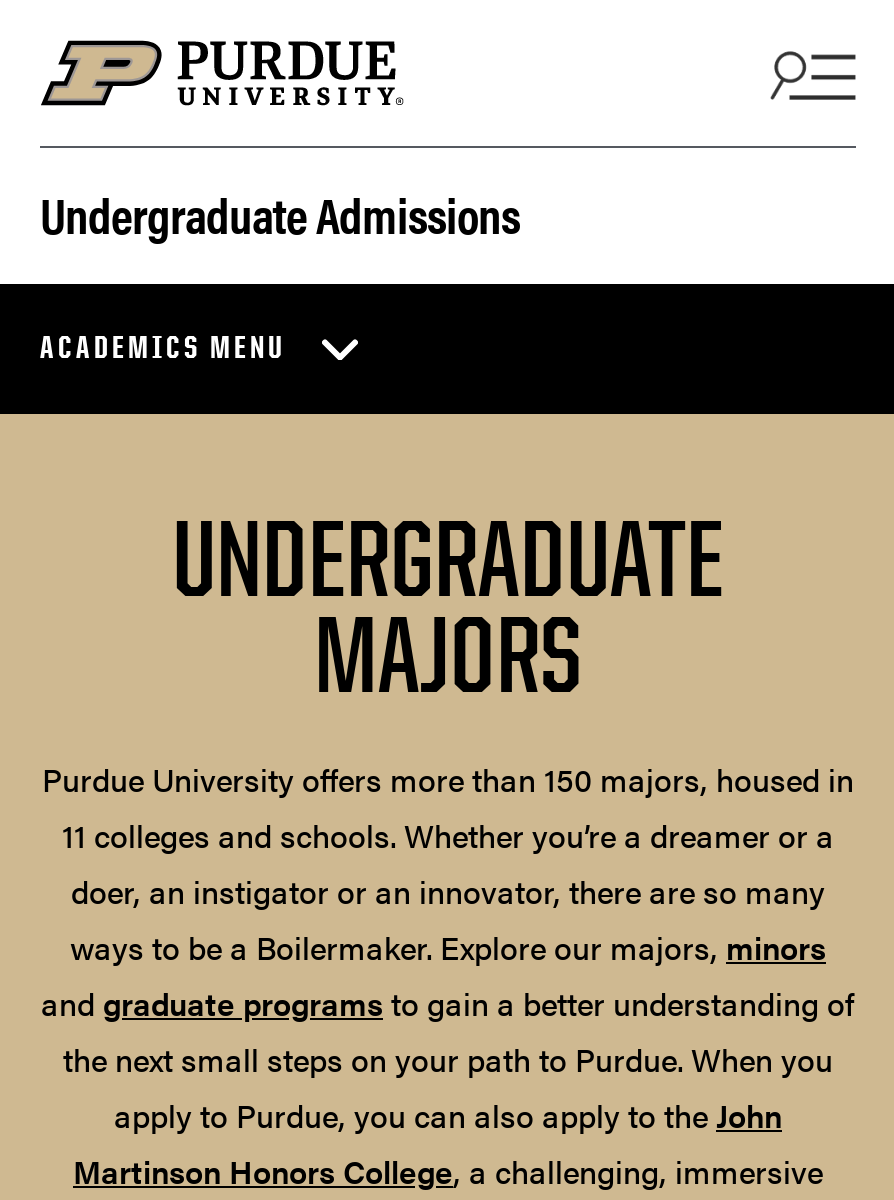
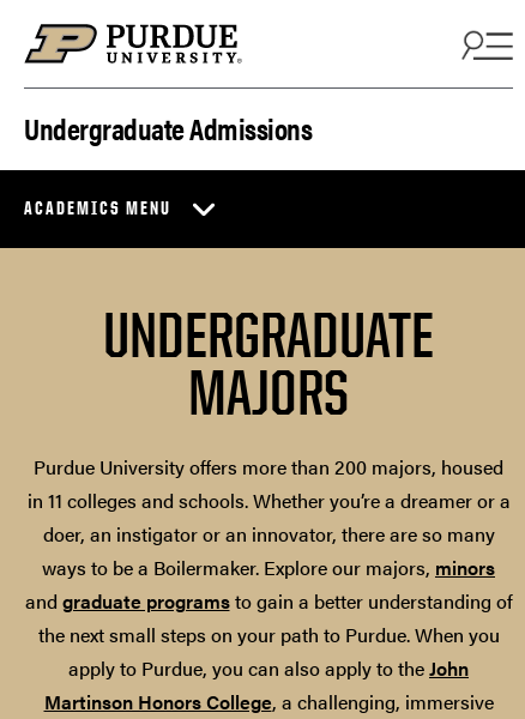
- Purdue University offers more than 150 majors, housed in
- 11 colleges and schools. Whether you’re a dreamer or a
+ Purdue University offers more than 200 majors, housed
+ in 11 colleges and schools. Whether you’re a dreamer or a
